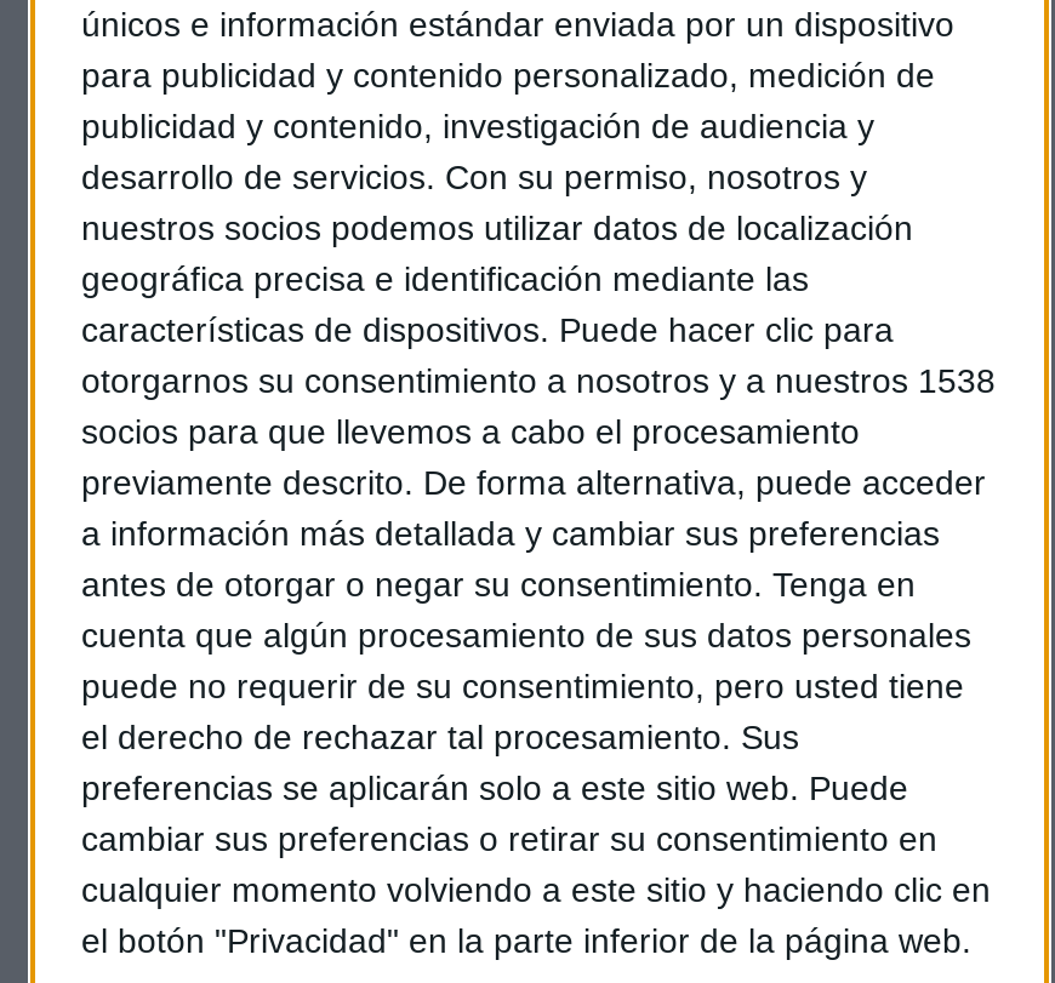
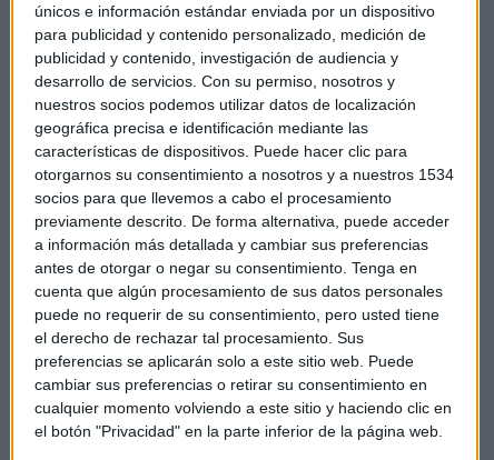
- otorgarnos su consentimiento a nosotros y a nuestros 1538
+ otorgarnos su consentimiento a nosotros y a nuestros 1534
